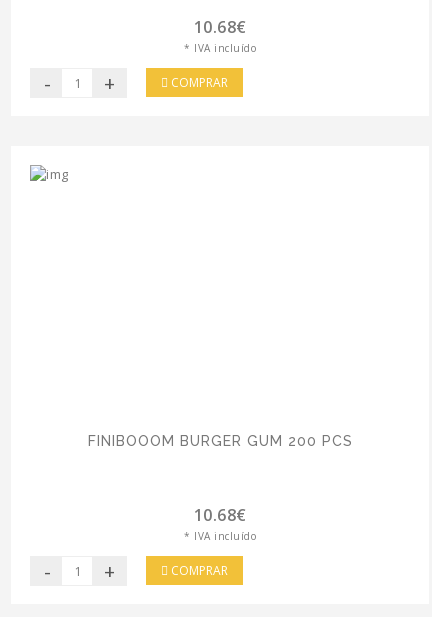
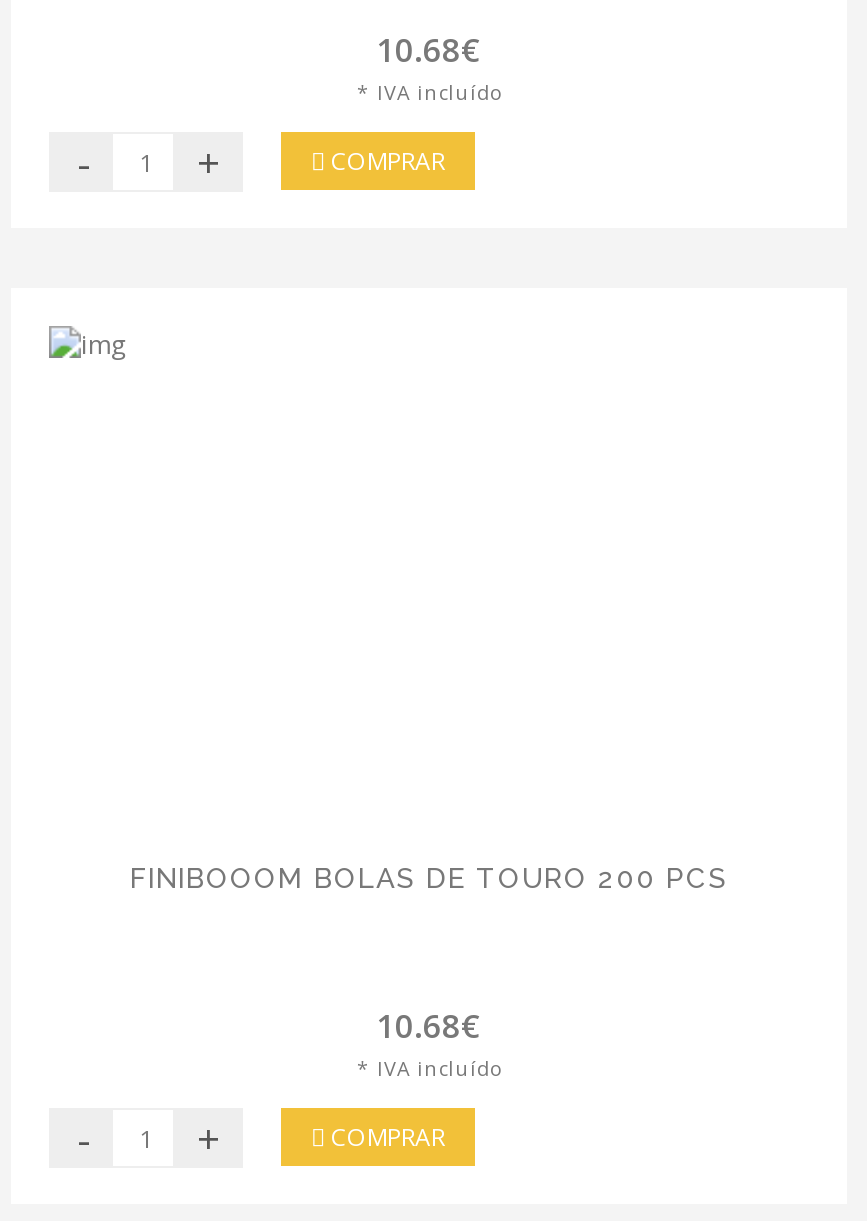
- FINIBOOOM BURGER GUM 200 PCS
+ FINIBOOOM BOLAS DE TOURO 200 PCS
